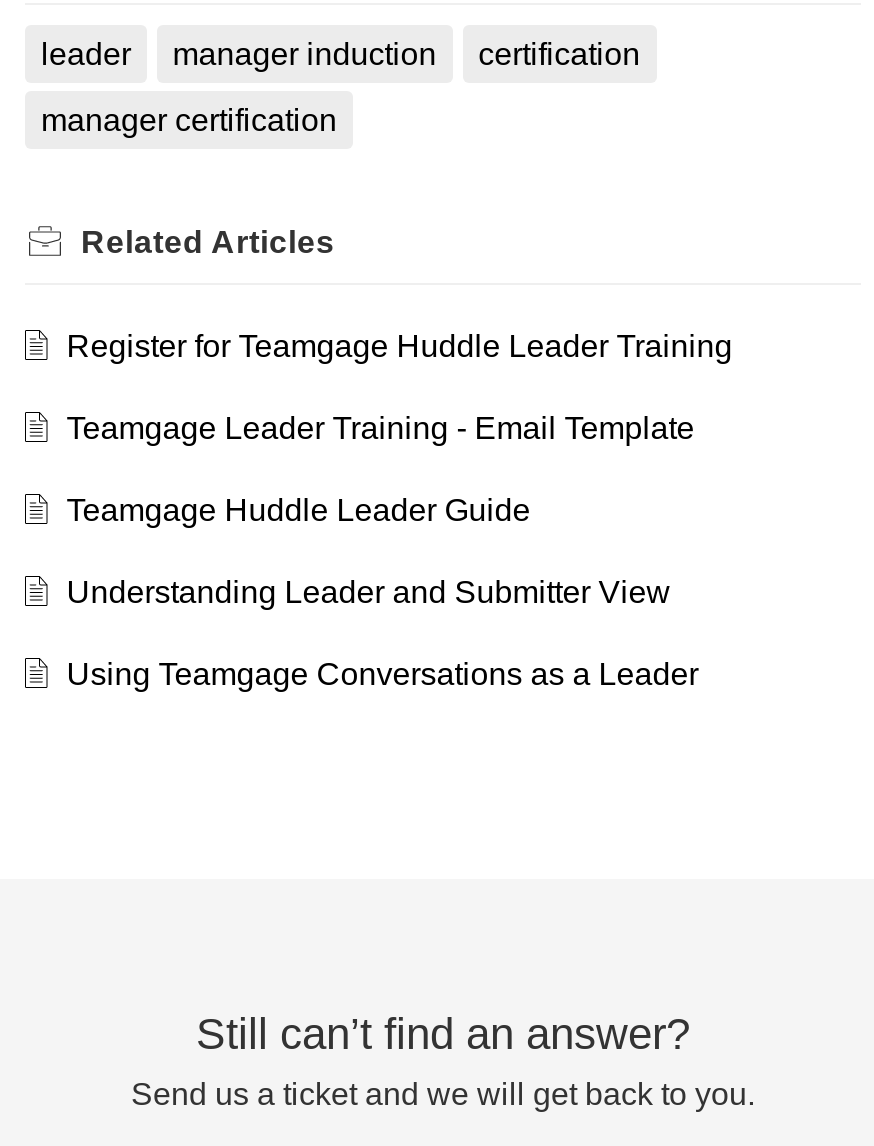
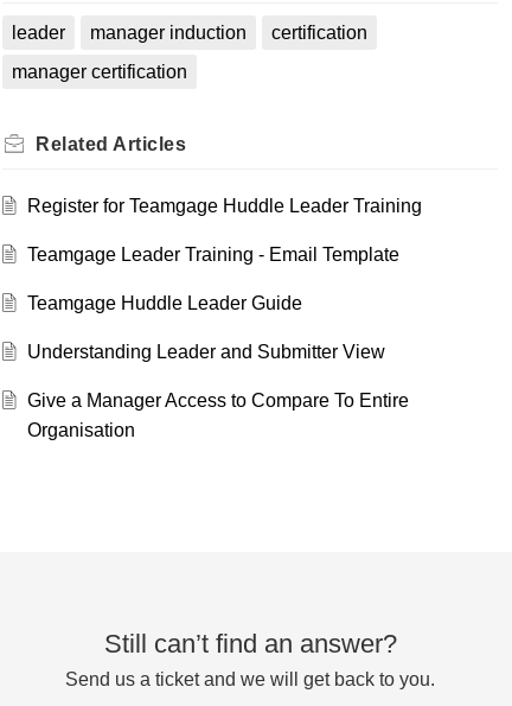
- Using Teamgage Conversations as a Leader
+ Give a Manager Access to Compare To Entire
+ Organisation
